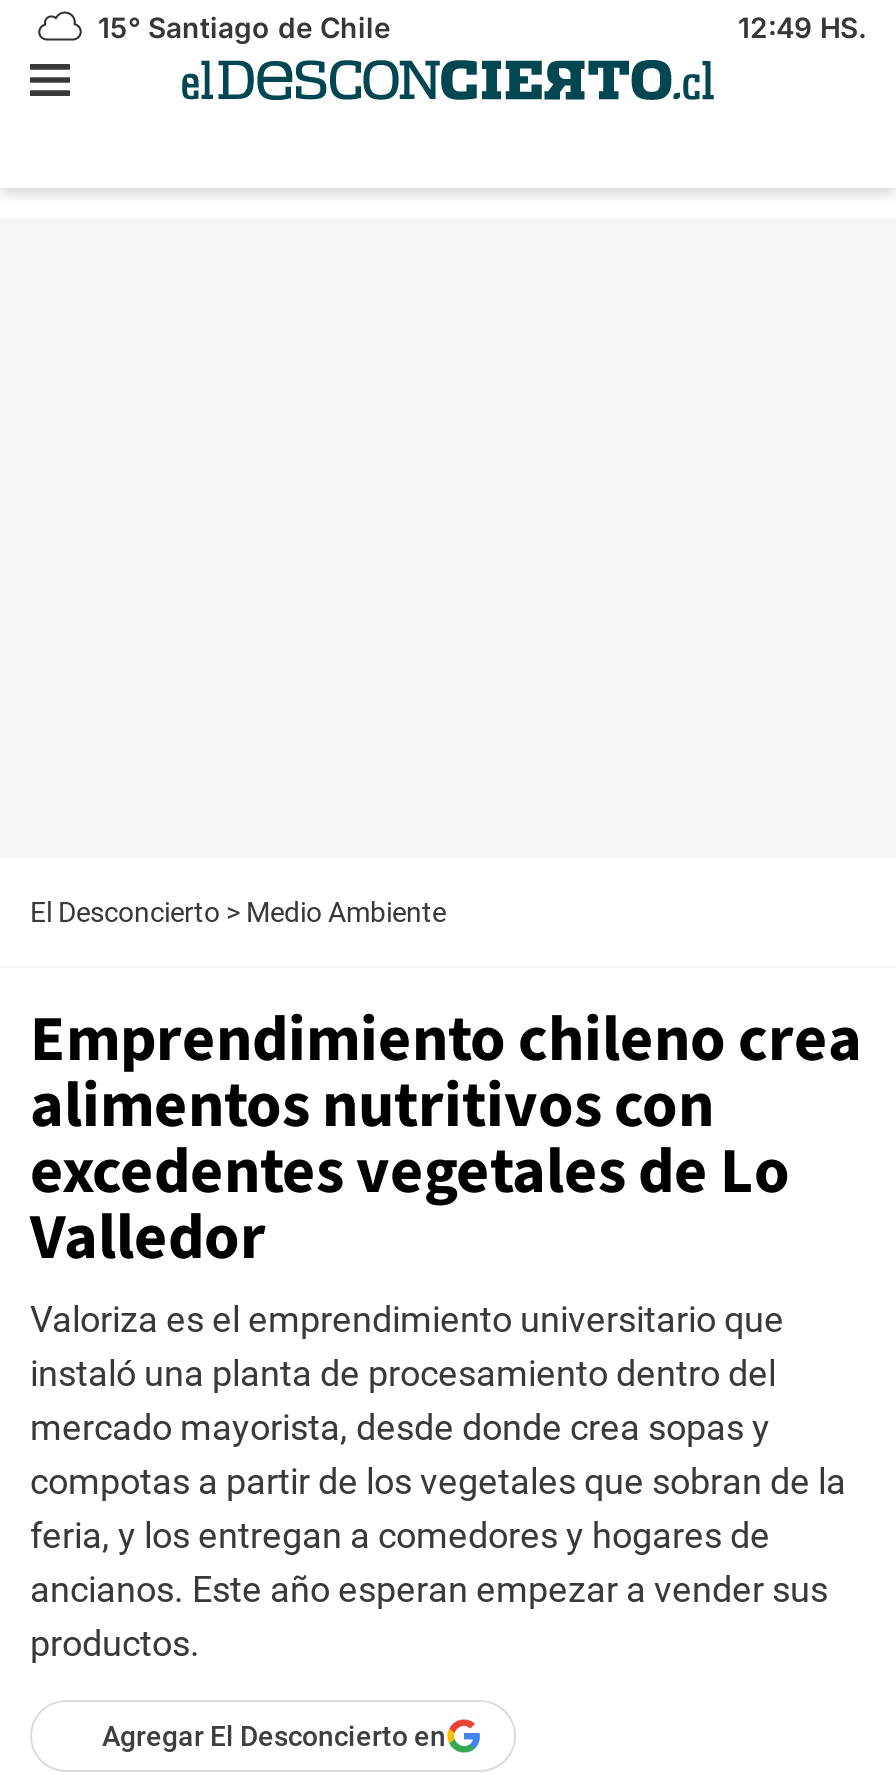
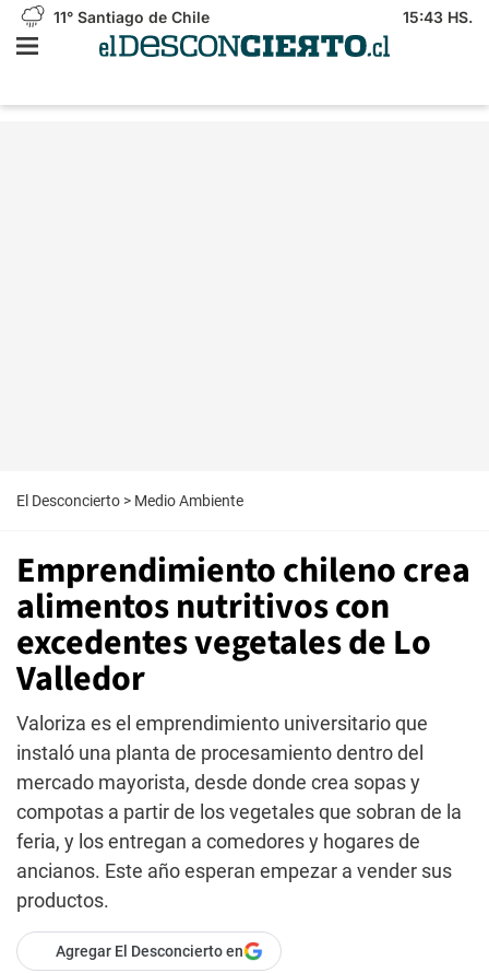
- 15° Santiago de Chile
+ 11° Santiago de Chile

- 12:49 HS.
+ 15:43 HS.
